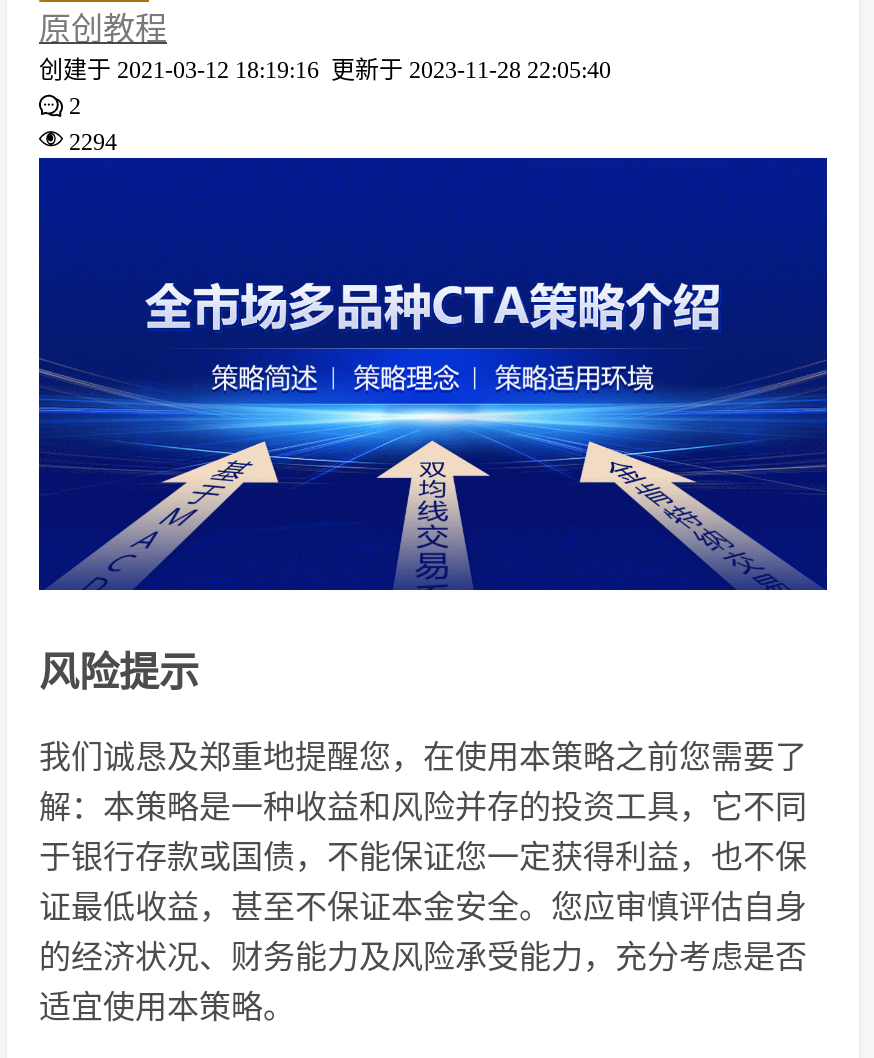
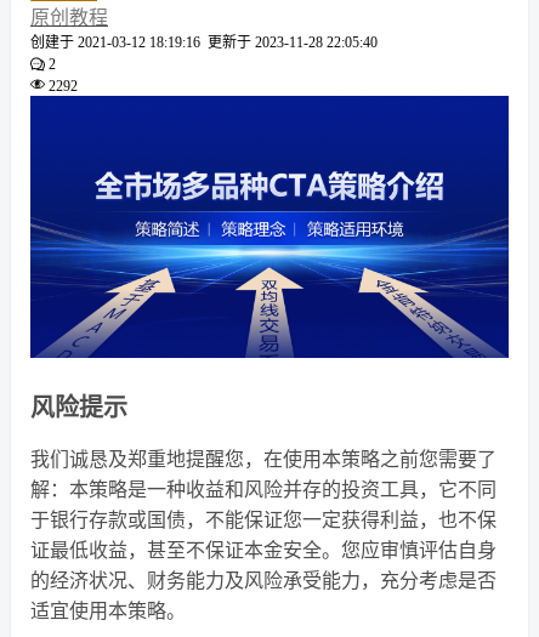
- 2294
+ 2292
